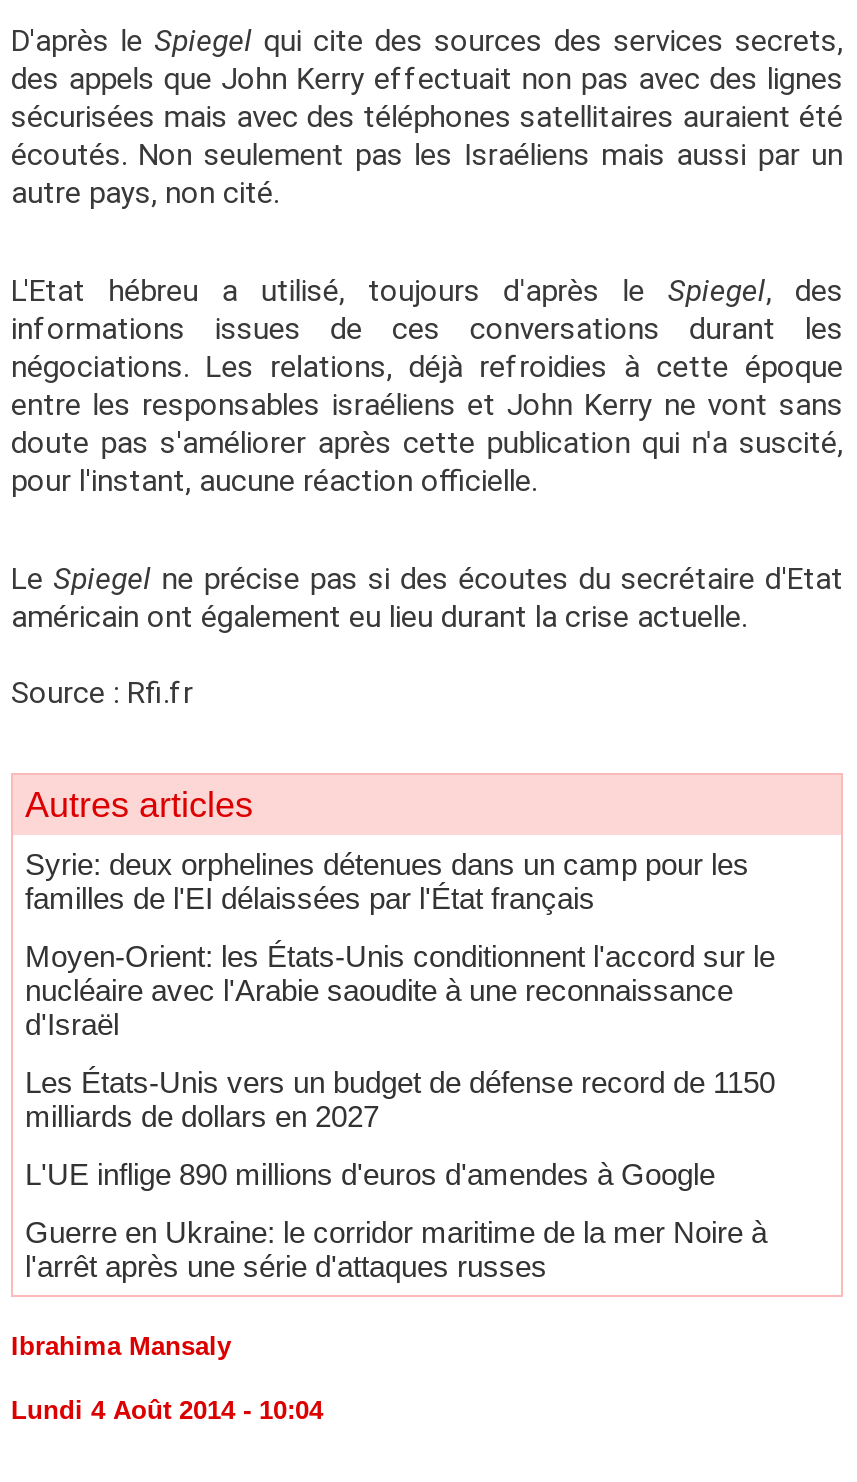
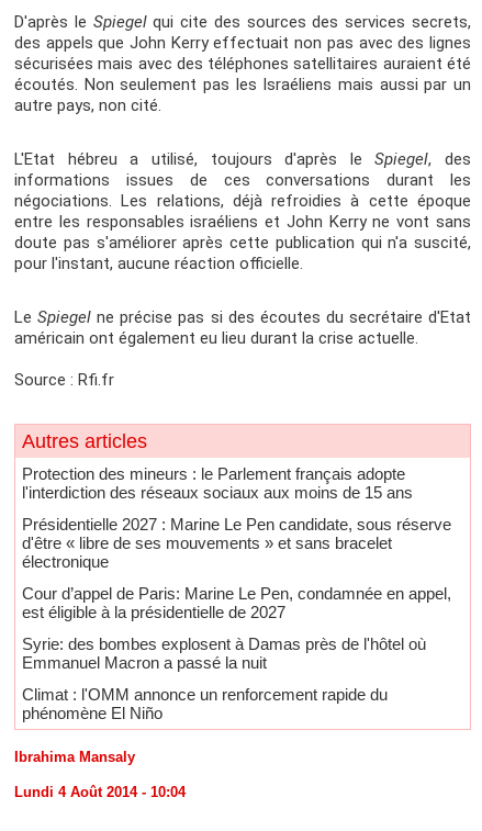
- Syrie: deux orphelines détenues dans un camp pour les
- familles de l'EI délaissées par l'État français
+ Protection des mineurs : le Parlement français adopte
+ l'interdiction des réseaux sociaux aux moins de 15 ans

- Moyen-Orient: les États-Unis conditionnent l'accord sur le
- nucléaire avec l'Arabie saoudite à une reconnaissance
- d'Israël
+ Présidentielle 2027 : Marine Le Pen candidate, sous réserve
+ d'être « libre de ses mouvements » et sans bracelet
+ électronique

- Les États-Unis vers un budget de défense record de 1150
- milliards de dollars en 2027
+ Cour d’appel de Paris: Marine Le Pen, condamnée en appel,
+ est éligible à la présidentielle de 2027

- L'UE inflige 890 millions d'euros d'amendes à Google
+ Syrie: des bombes explosent à Damas près de l'hôtel où
+ Emmanuel Macron a passé la nuit

- Guerre en Ukraine: le corridor maritime de la mer Noire à
- l'arrêt après une série d'attaques russes
+ Climat : l'OMM annonce un renforcement rapide du
+ phénomène El Niño
